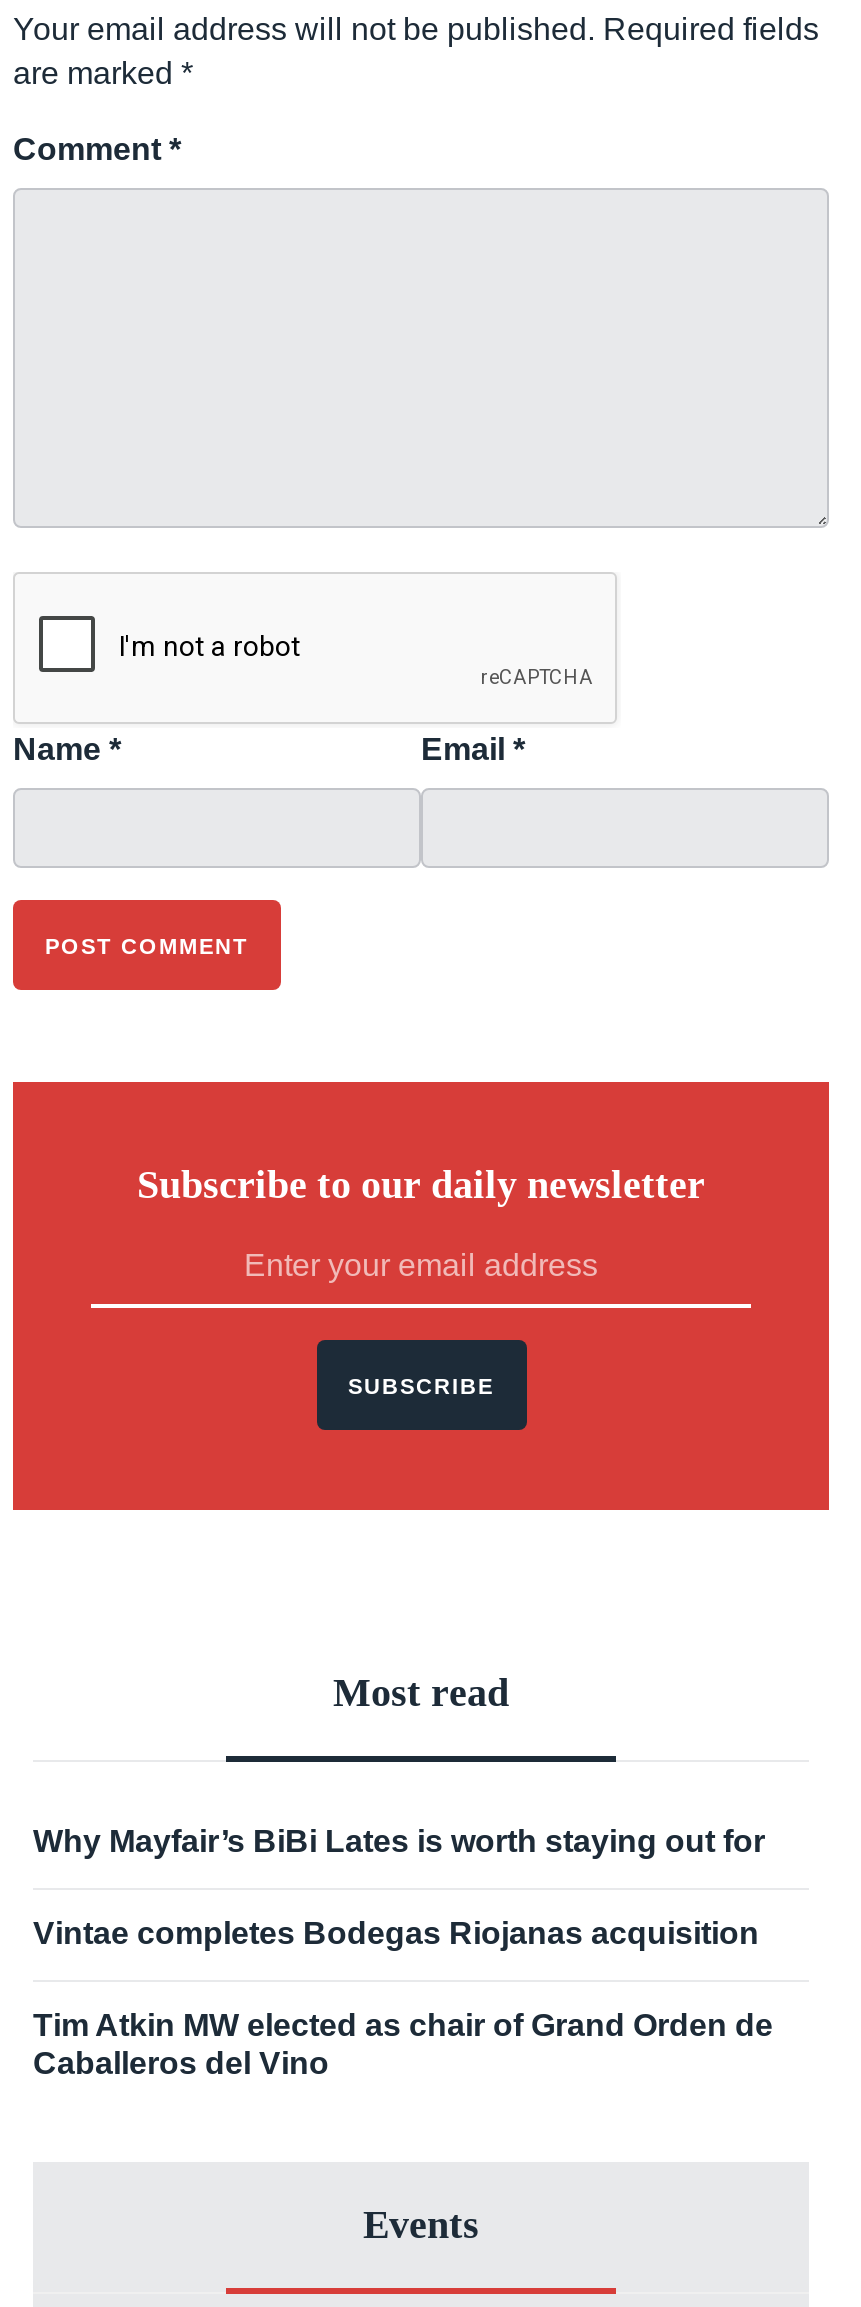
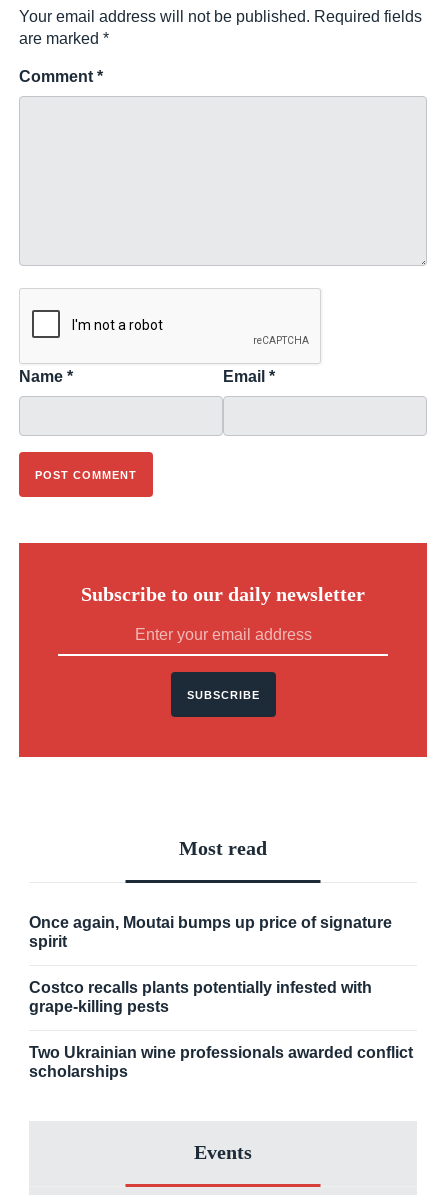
- Why Mayfair’s BiBi Lates is worth staying out for
+ Once again, Moutai bumps up price of signature
+ spirit

- Vintae completes Bodegas Riojanas acquisition
+ Costco recalls plants potentially infested with
+ grape-killing pests

- Tim Atkin MW elected as chair of Grand Orden de
- Caballeros del Vino
+ Two Ukrainian wine professionals awarded conflict
+ scholarships
